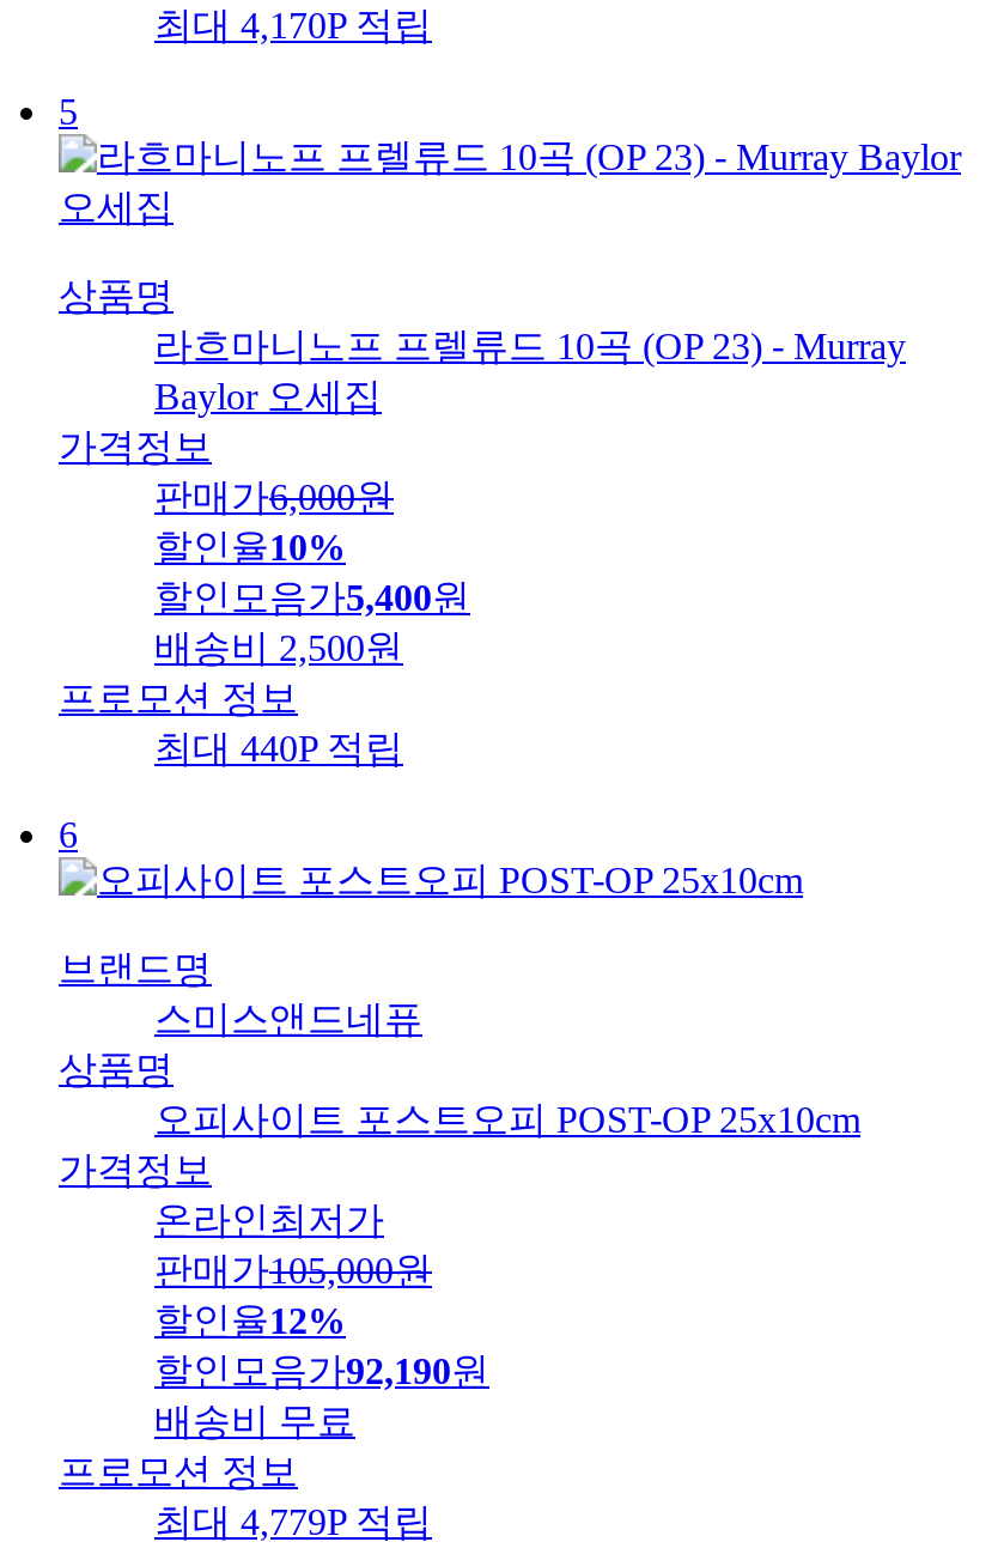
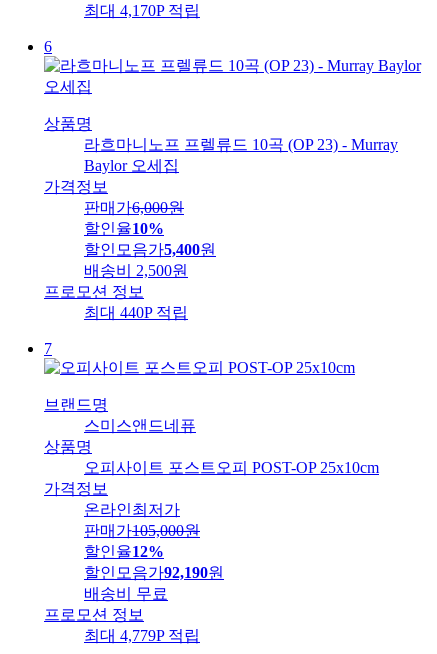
- 5
+ 6

- 6
+ 7
